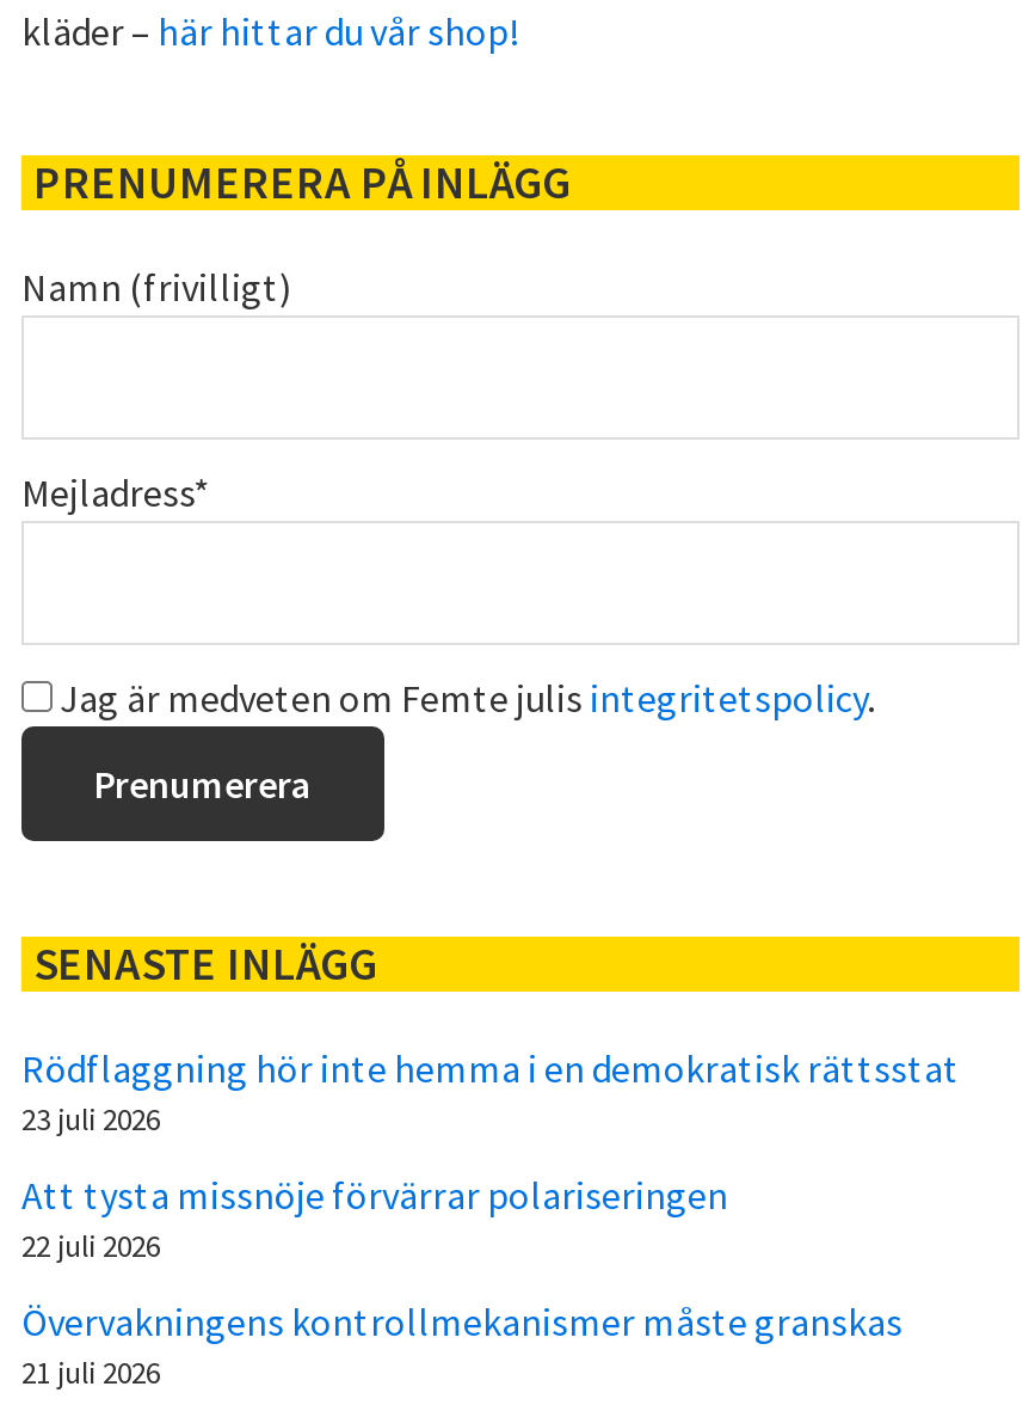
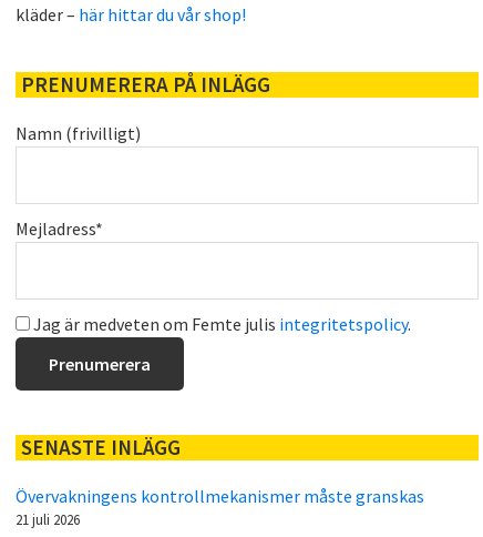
- Rödflaggning hör inte hemma i en demokratisk rättsstat
- 23 juli 2026
- Att tysta missnöje förvärrar polariseringen
- 22 juli 2026
